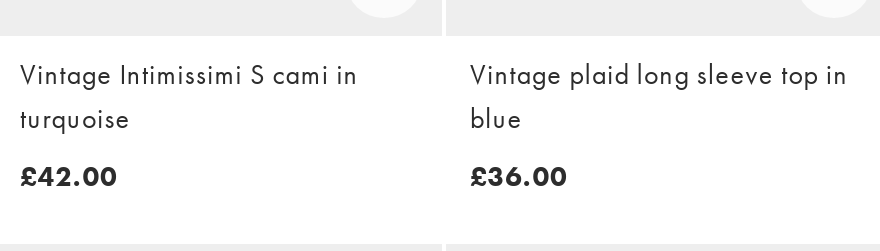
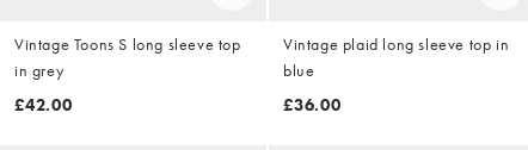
- Vintage Intimissimi S cami in
- turquoise
+ Vintage Toons S long sleeve top
+ in grey
